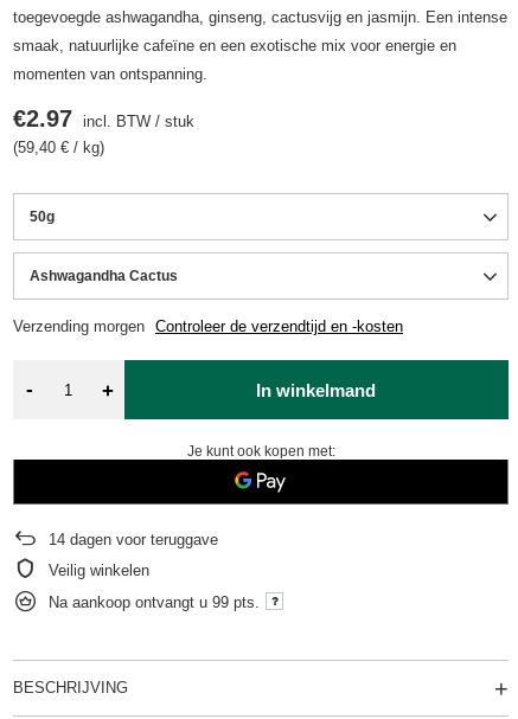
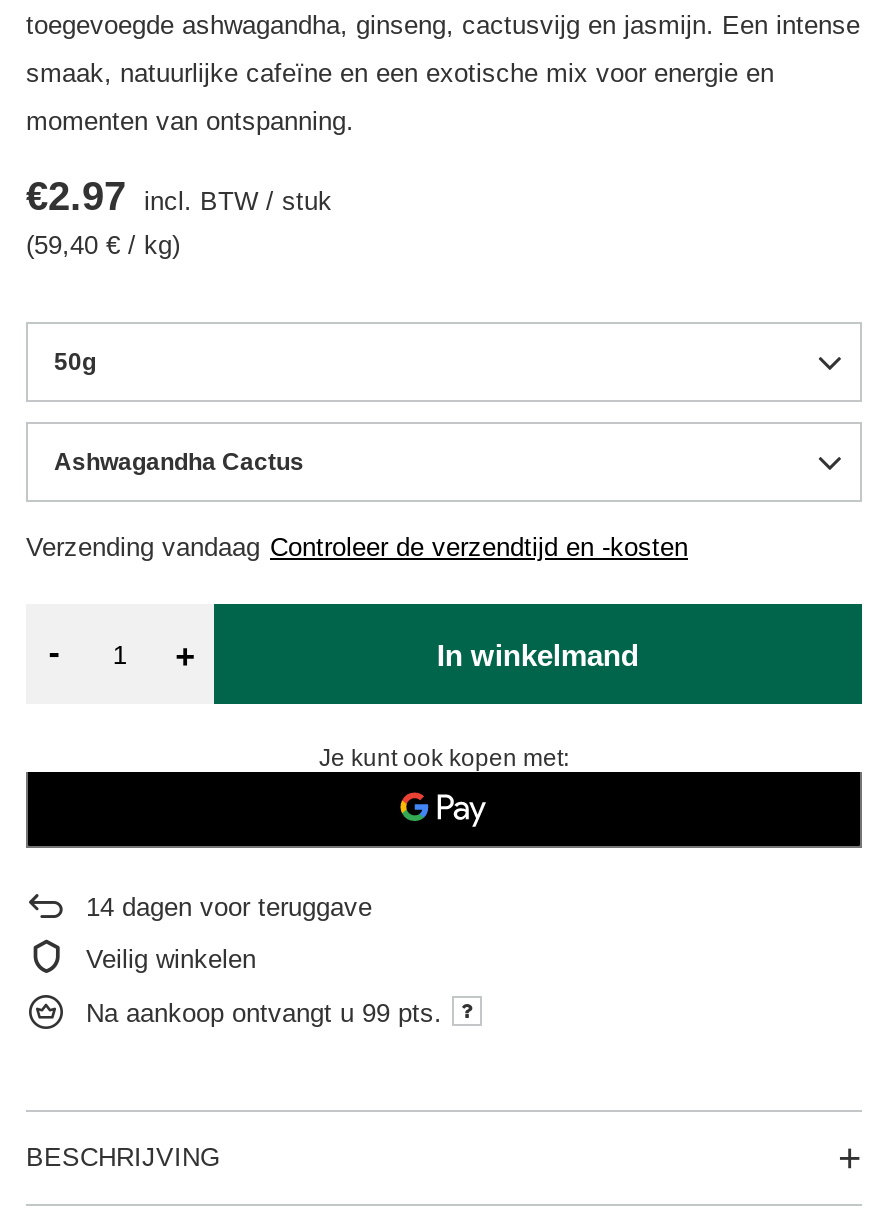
- Verzending morgen Controleer de verzendtijd en -kosten
+ Verzending vandaag Controleer de verzendtijd en -kosten
